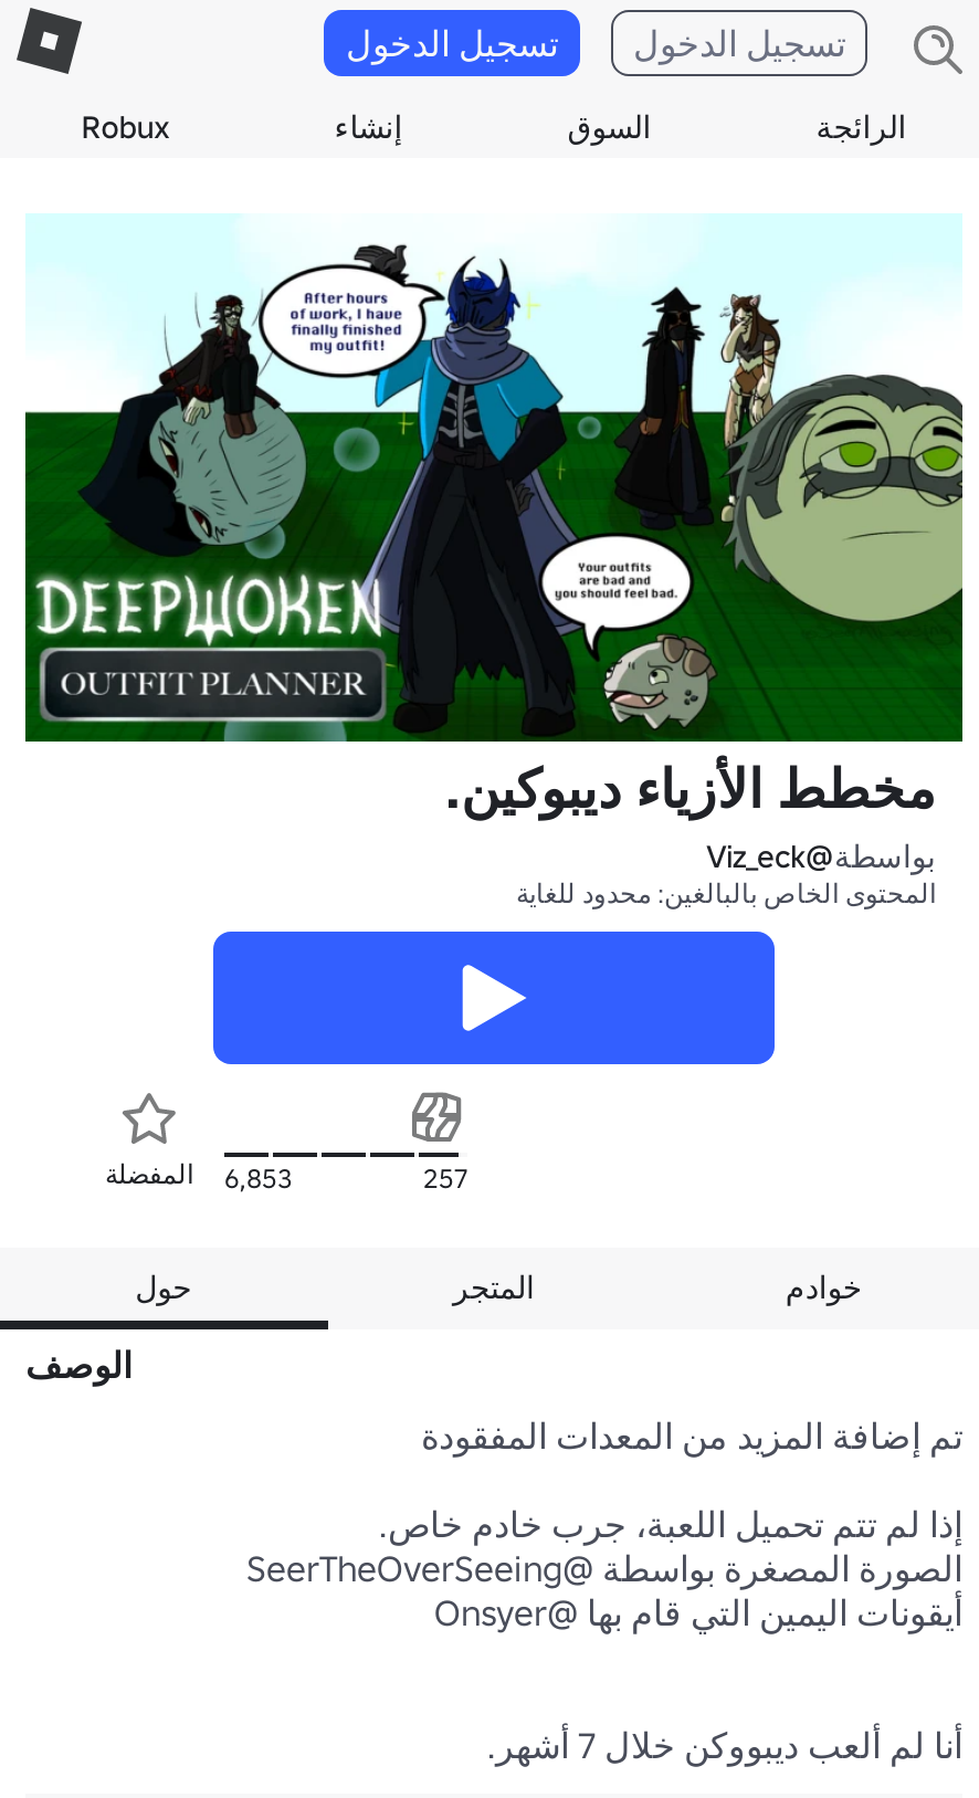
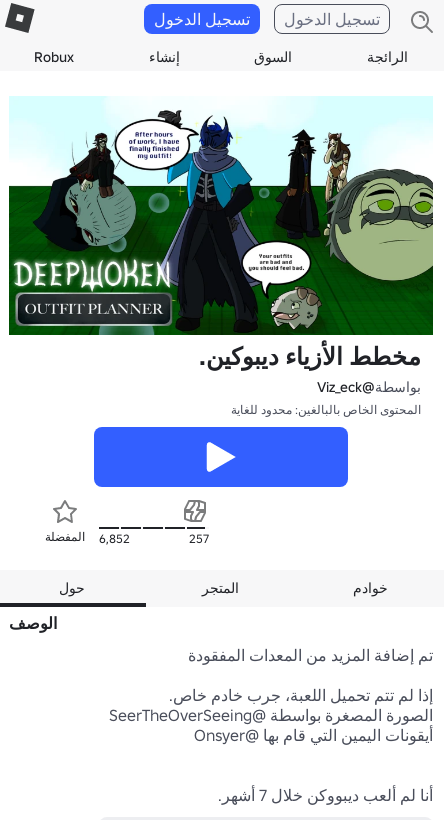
- 6,853 المفضلة
+ 6,852 المفضلة
